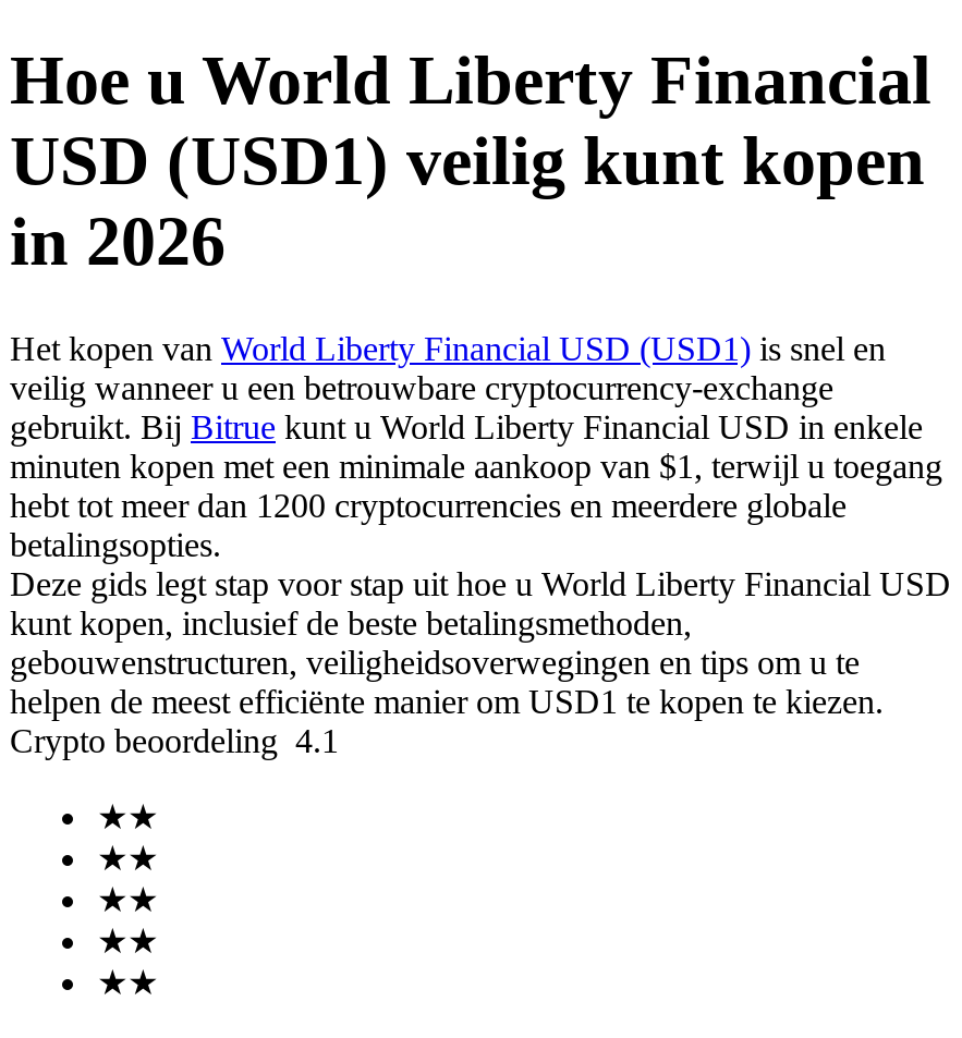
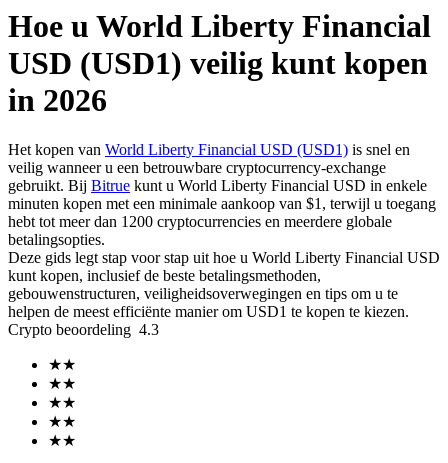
- Crypto beoordeling 4.1
+ Crypto beoordeling 4.3
